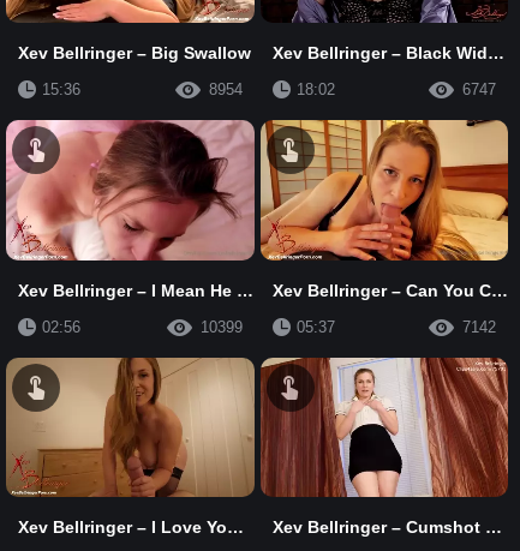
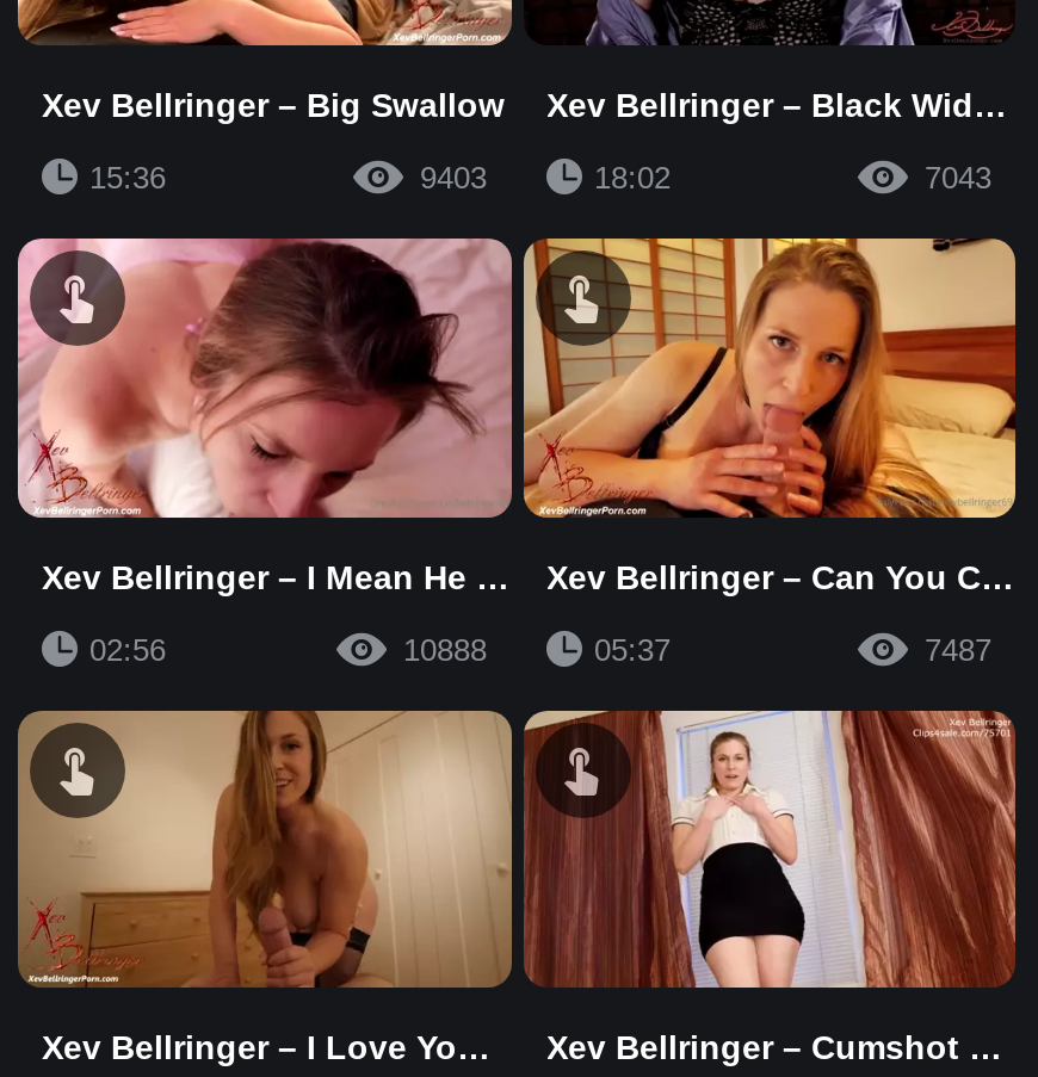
- 8954
+ 9403

- 6747
+ 7043

- 10399
+ 10888

- 7142
+ 7487
